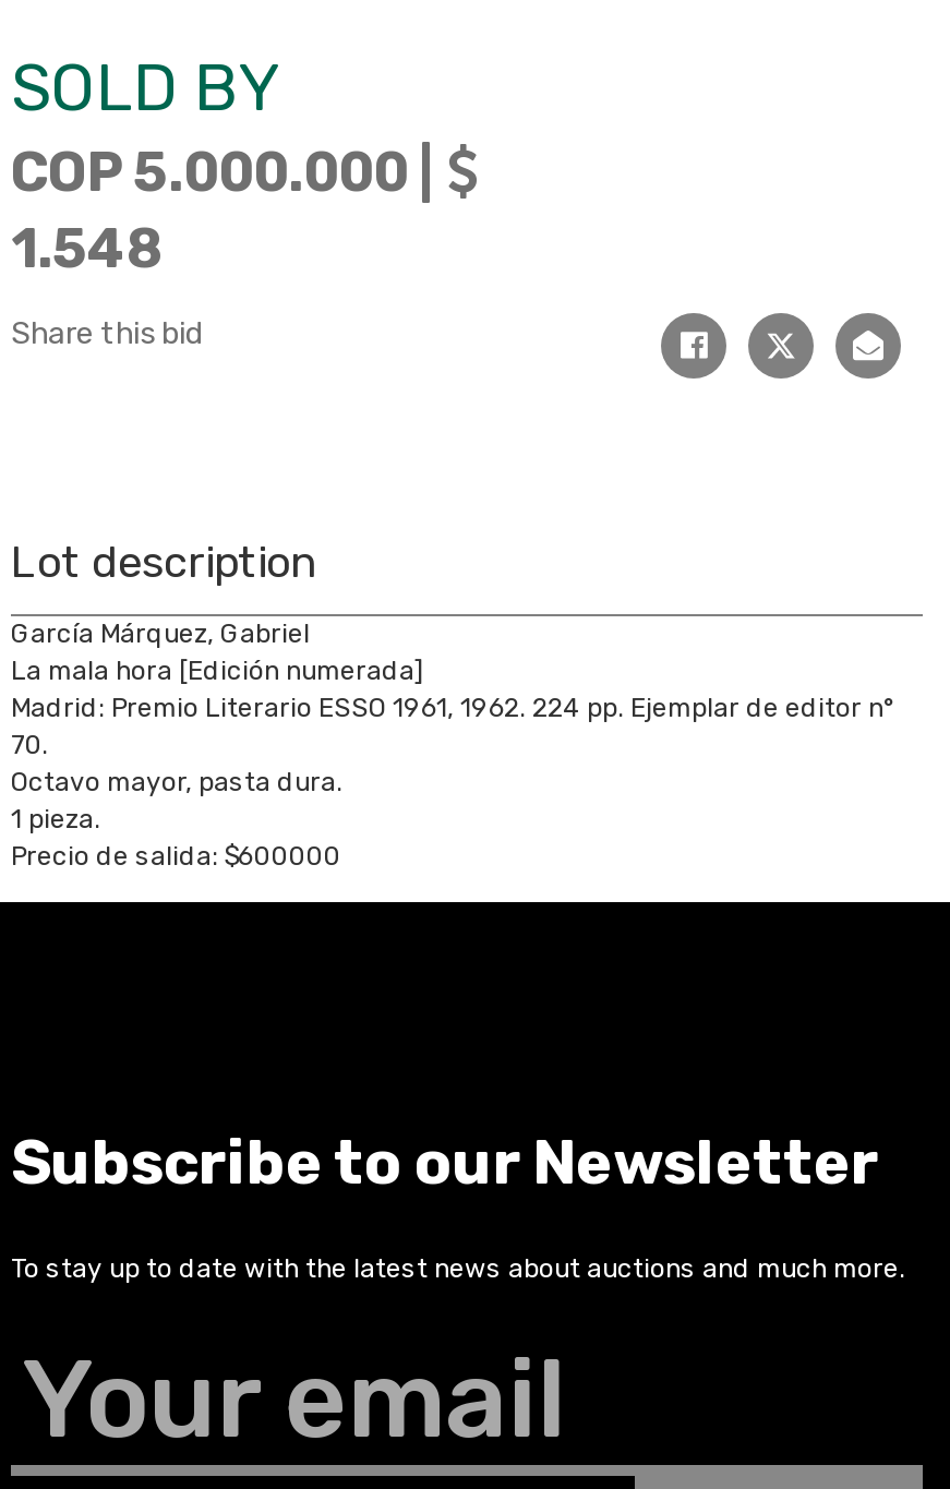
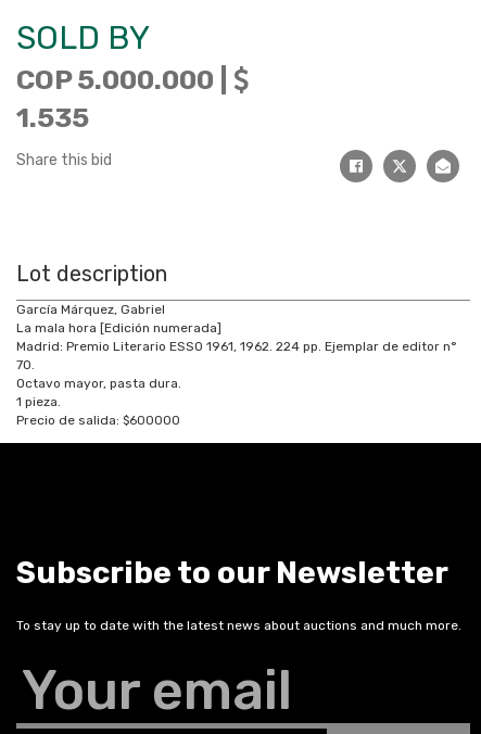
- 1.548
+ 1.535
